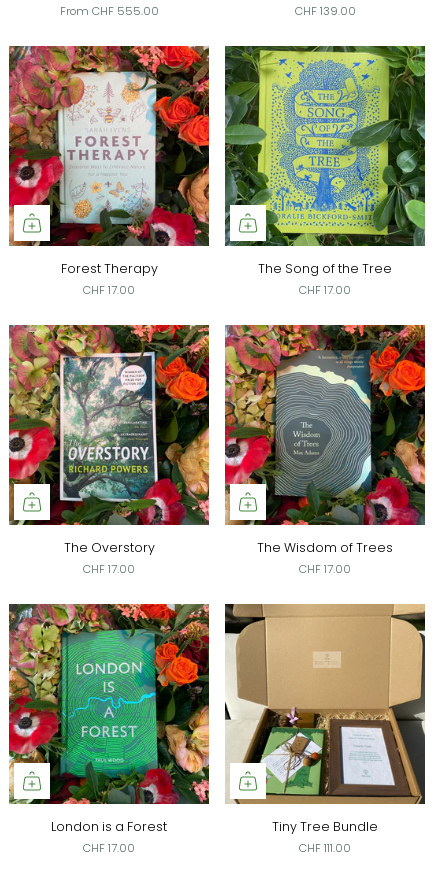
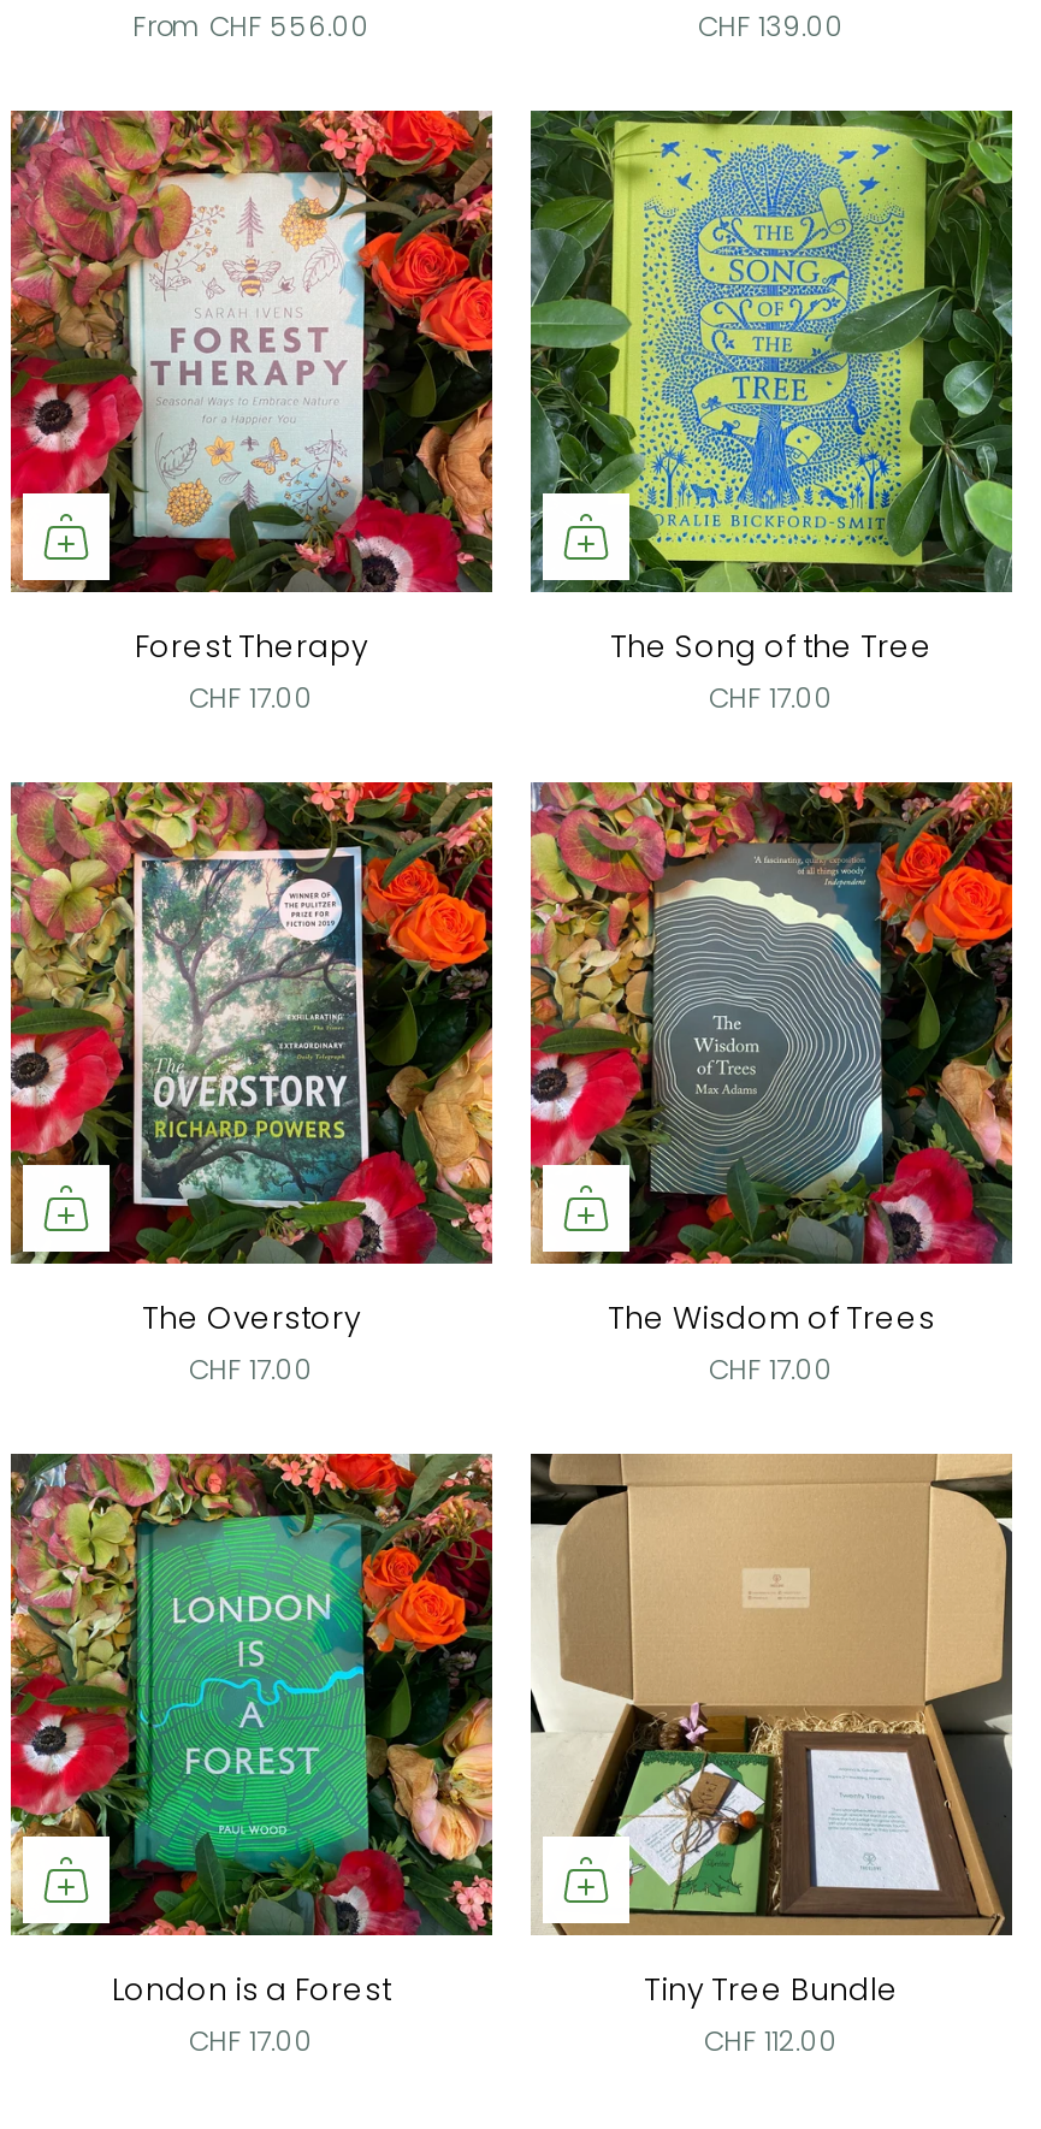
- From CHF 555.00
+ From CHF 556.00

- CHF 111.00
+ CHF 112.00
